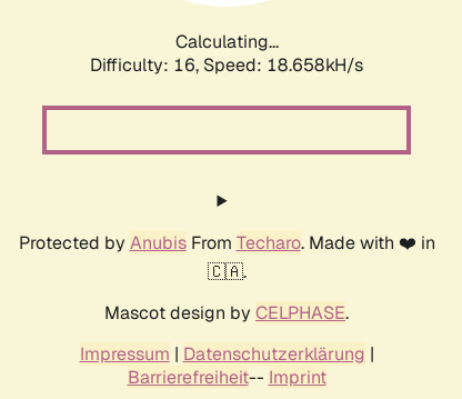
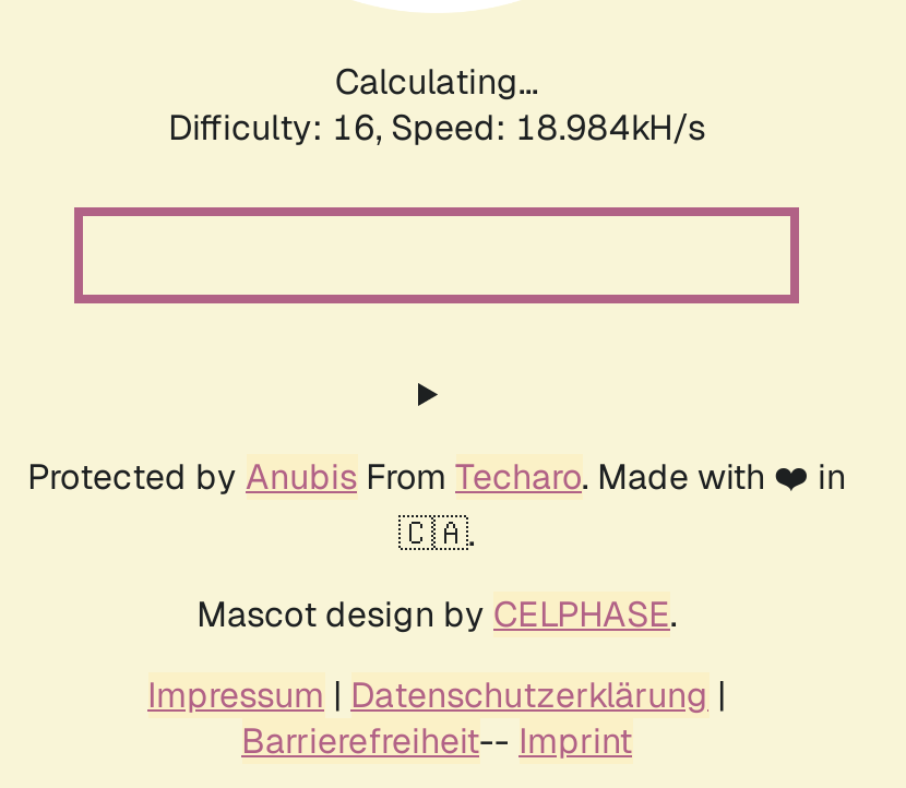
- Difficulty: 16, Speed: 18.658kH/s
+ Difficulty: 16, Speed: 18.984kH/s
